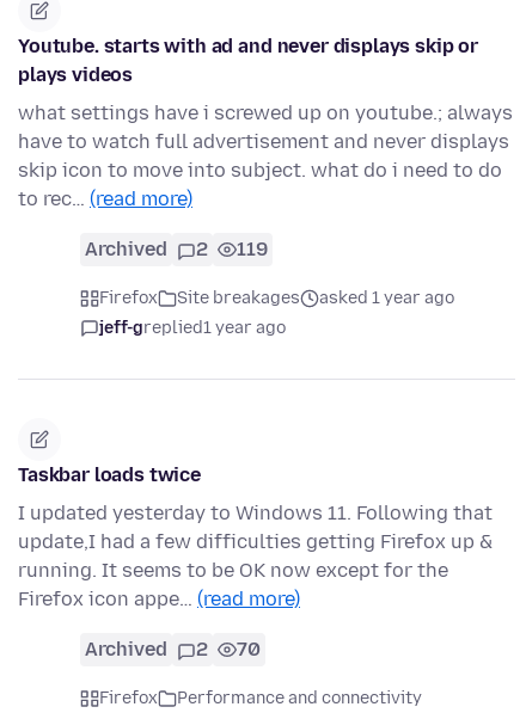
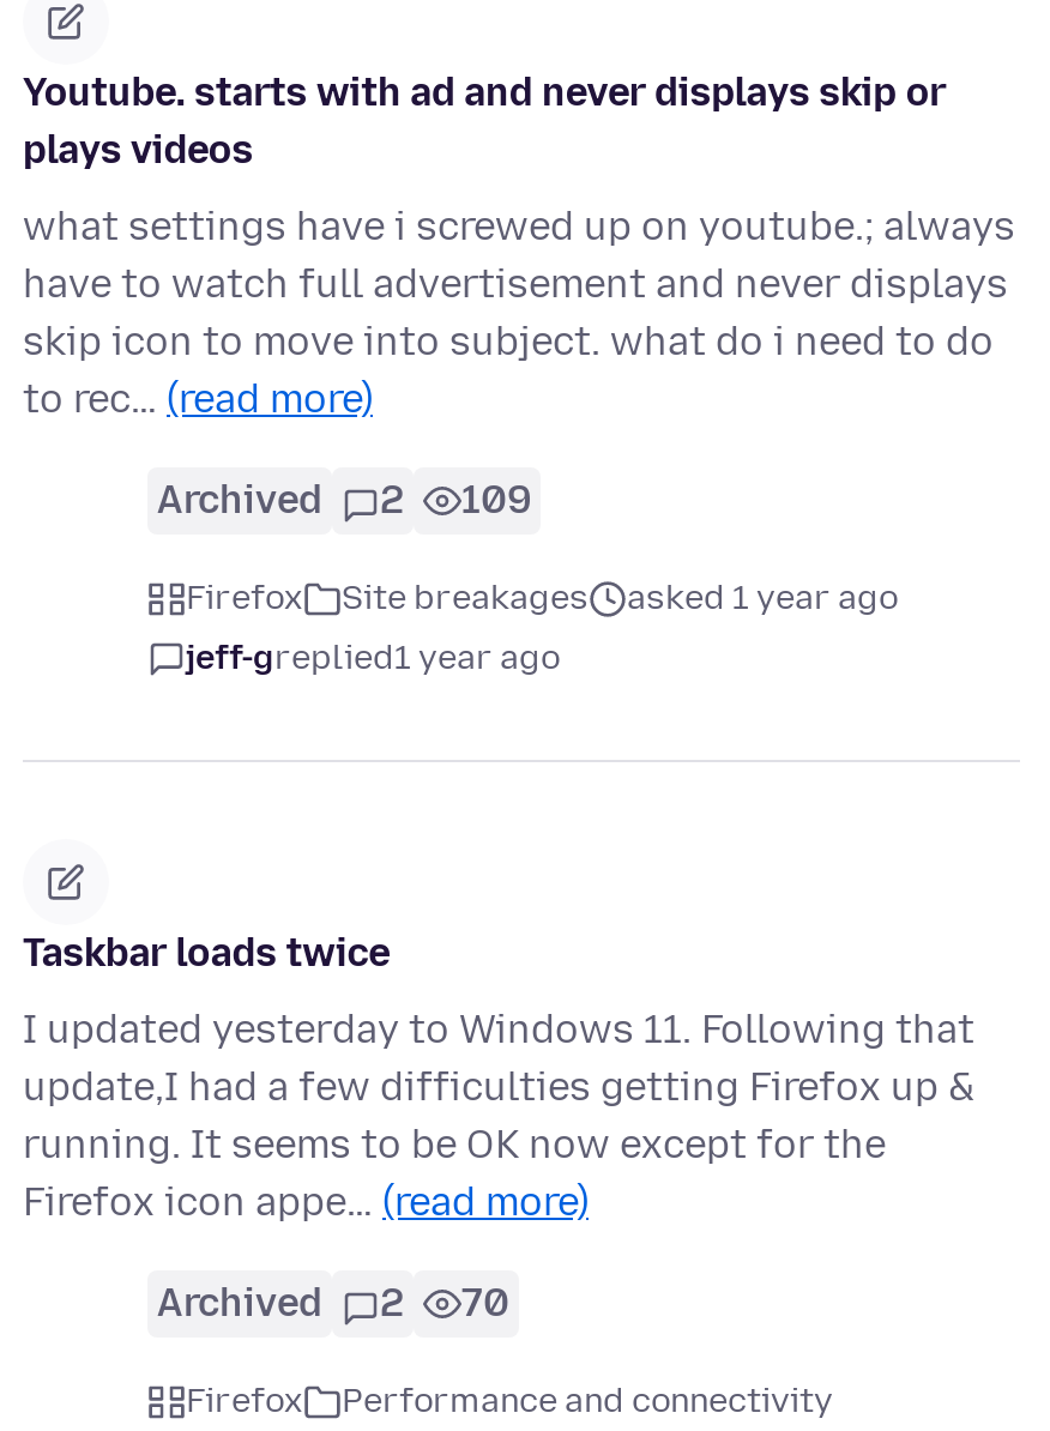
- Archived 2 119
+ Archived 2 109
